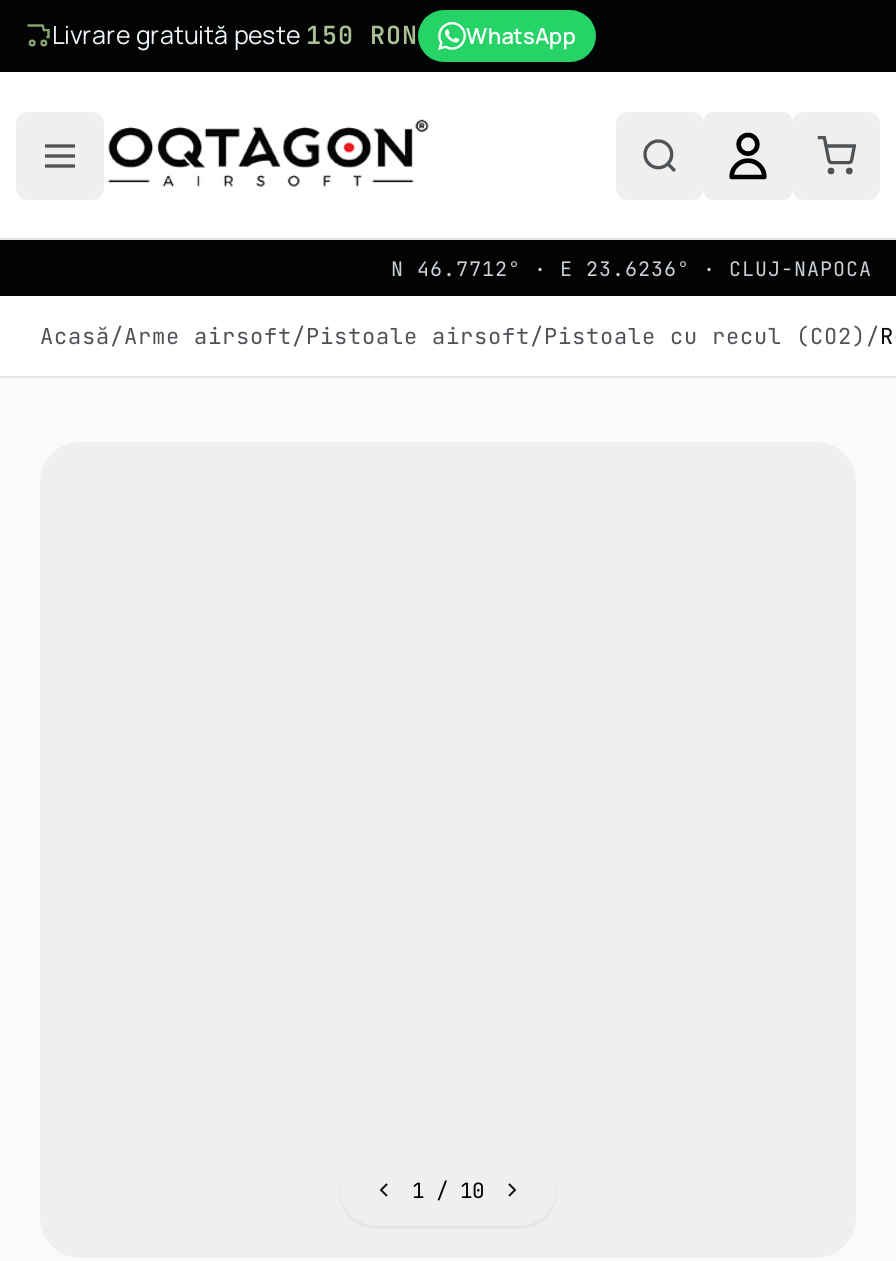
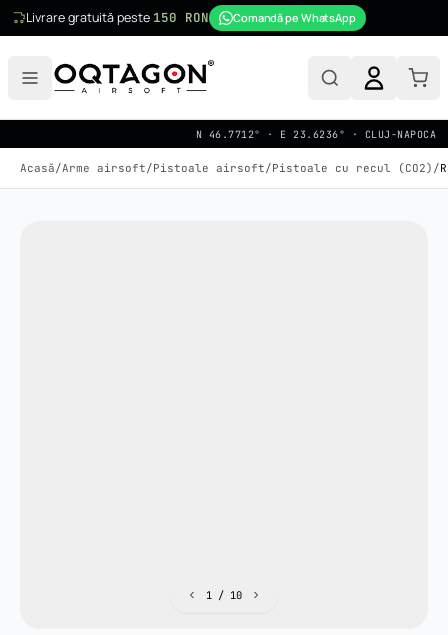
- WhatsApp
+ Comandă pe WhatsApp
